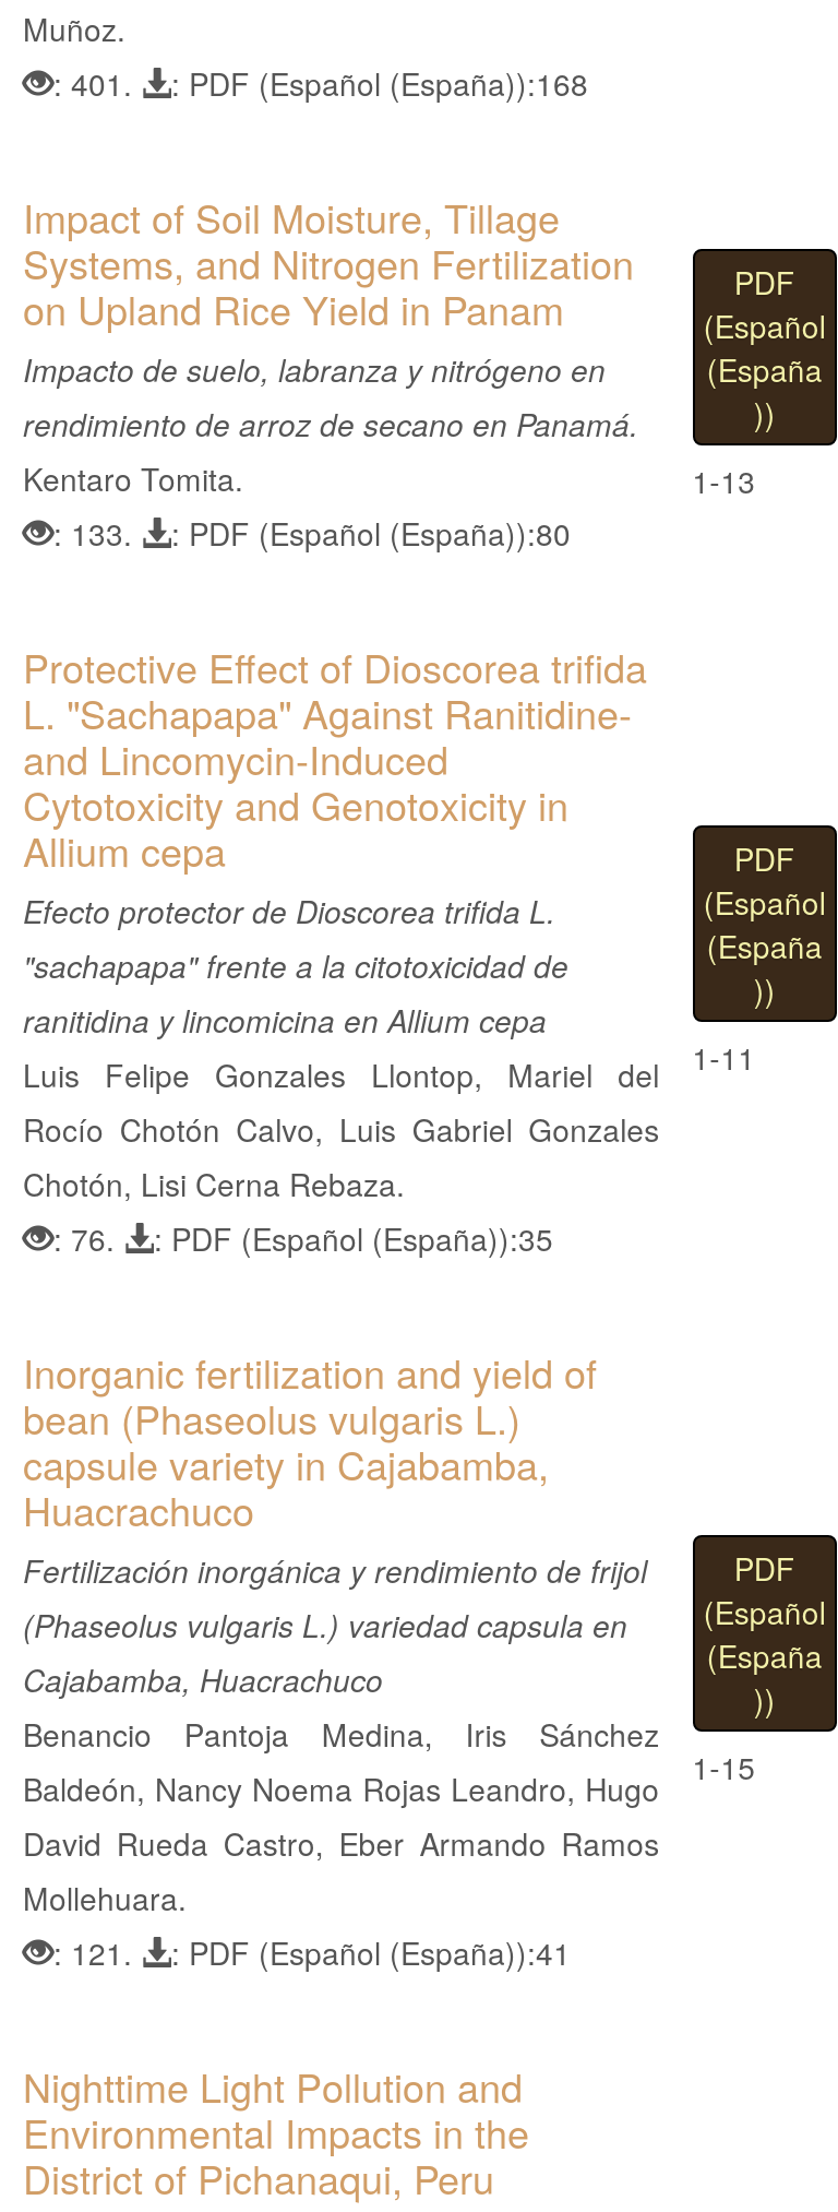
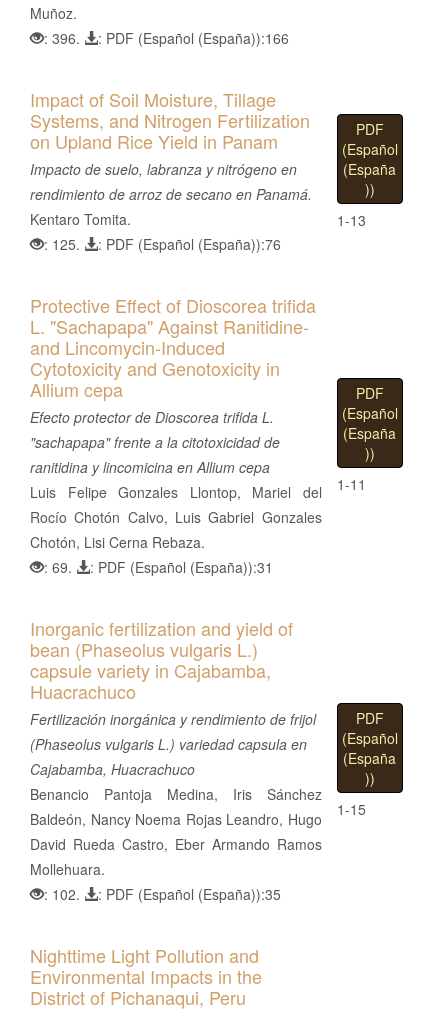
- : 401.
+ : 396.

- : PDF (Español (España)):168
+ : PDF (Español (España)):166

- : 133.
+ : 125.

- : PDF (Español (España)):80
+ : PDF (Español (España)):76

- : 76.
+ : 69.

moved down: : PDF (Español (España)):35

+ : PDF (Español (España)):31

- : 121.
+ : 102.

- : PDF (Español (España)):41
